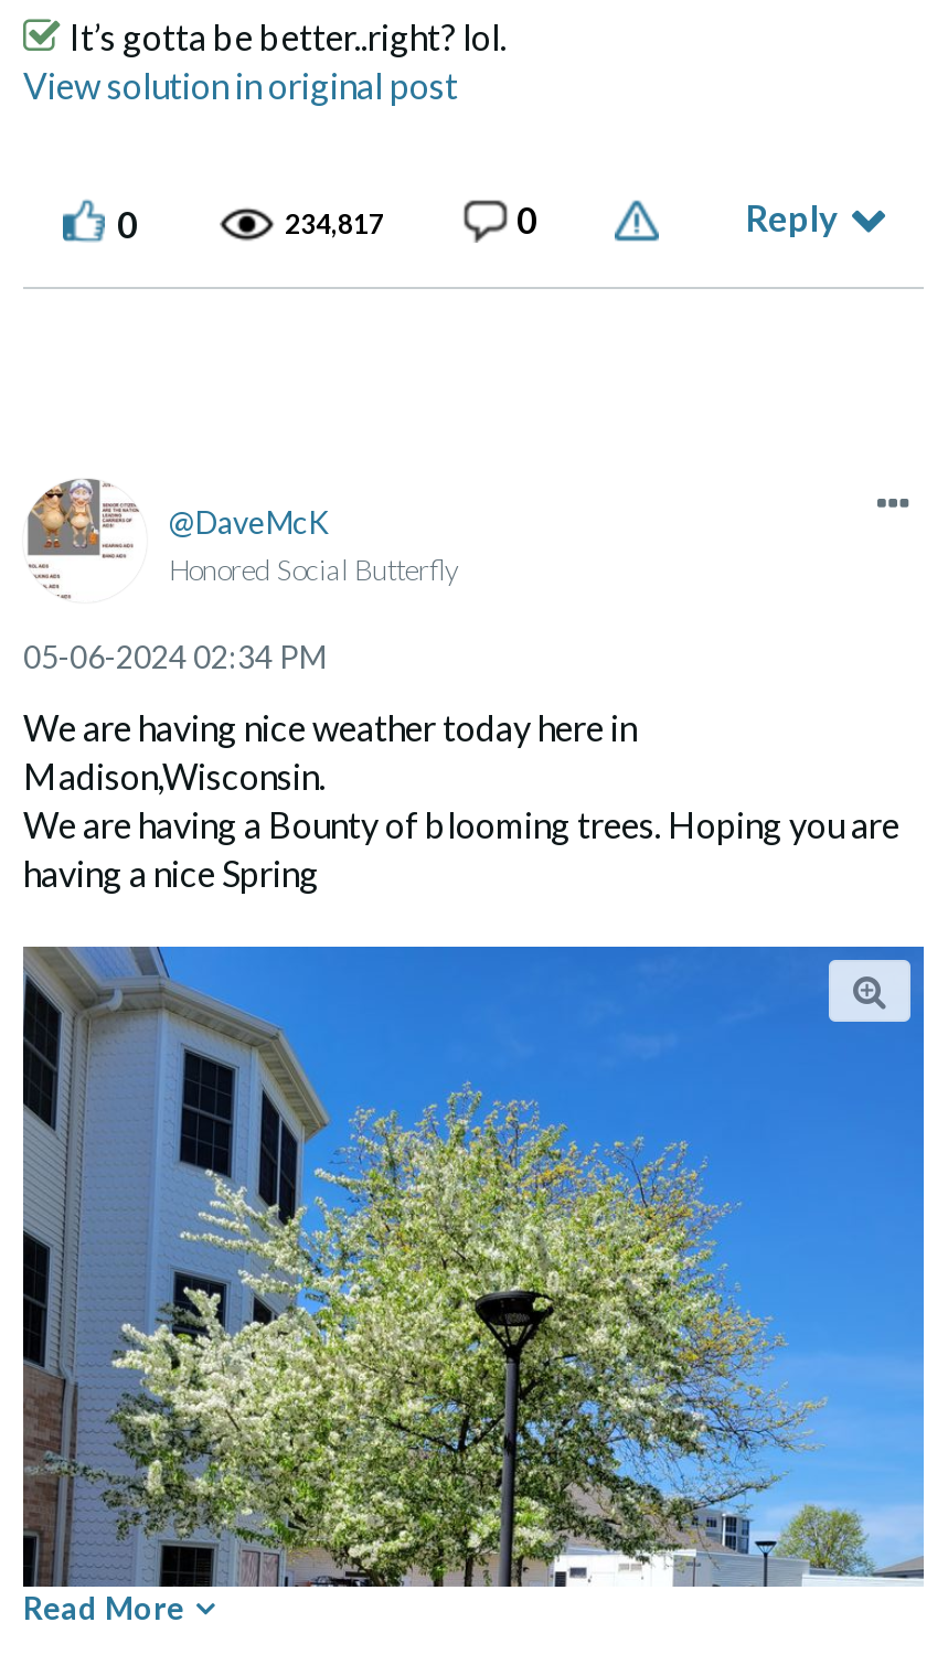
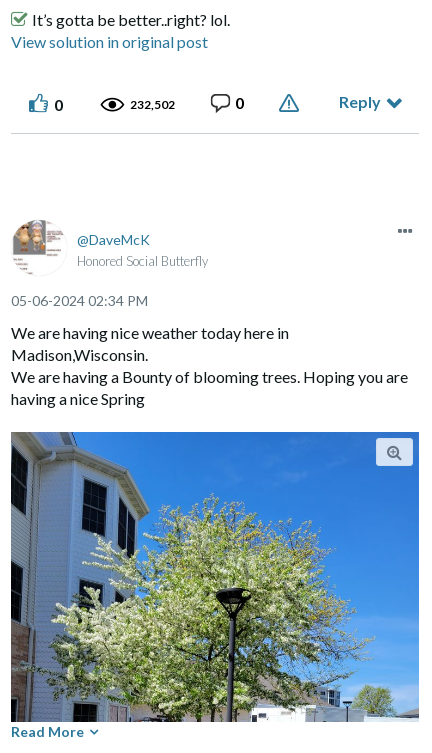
- 234,817
+ 232,502
